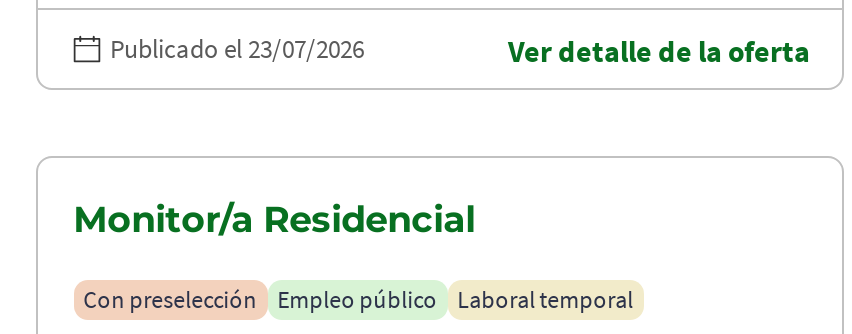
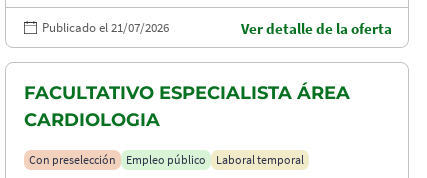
- Publicado el 23/07/2026
+ Publicado el 21/07/2026

- Monitor/a Residencial
+ FACULTATIVO ESPECIALISTA ÁREA
+ CARDIOLOGIA
